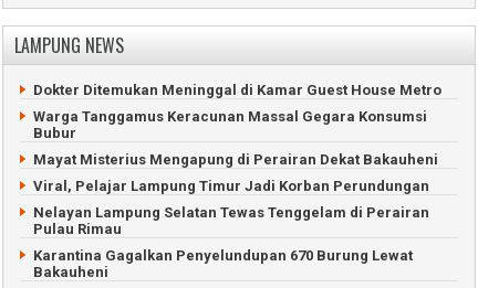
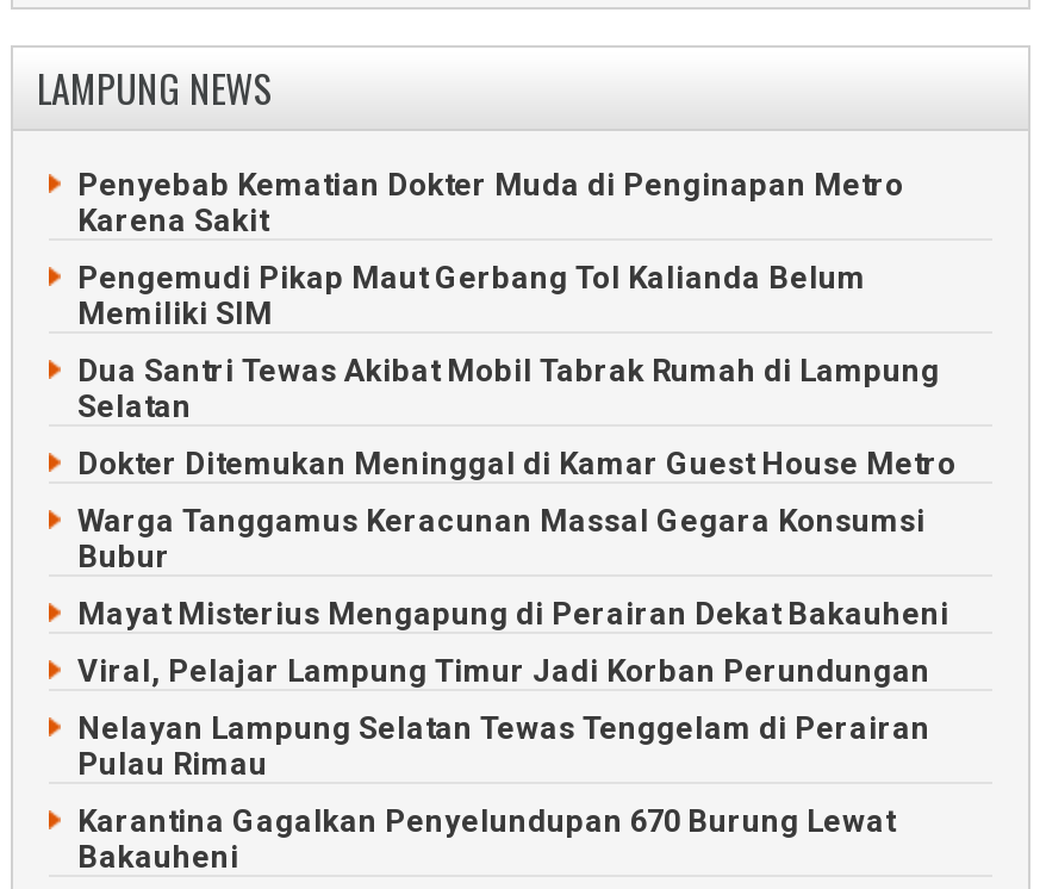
+ Penyebab Kematian Dokter Muda di Penginapan Metro
+ Karena Sakit
+ Pengemudi Pikap Maut Gerbang Tol Kalianda Belum
+ Memiliki SIM
+ Dua Santri Tewas Akibat Mobil Tabrak Rumah di Lampung
+ Selatan
